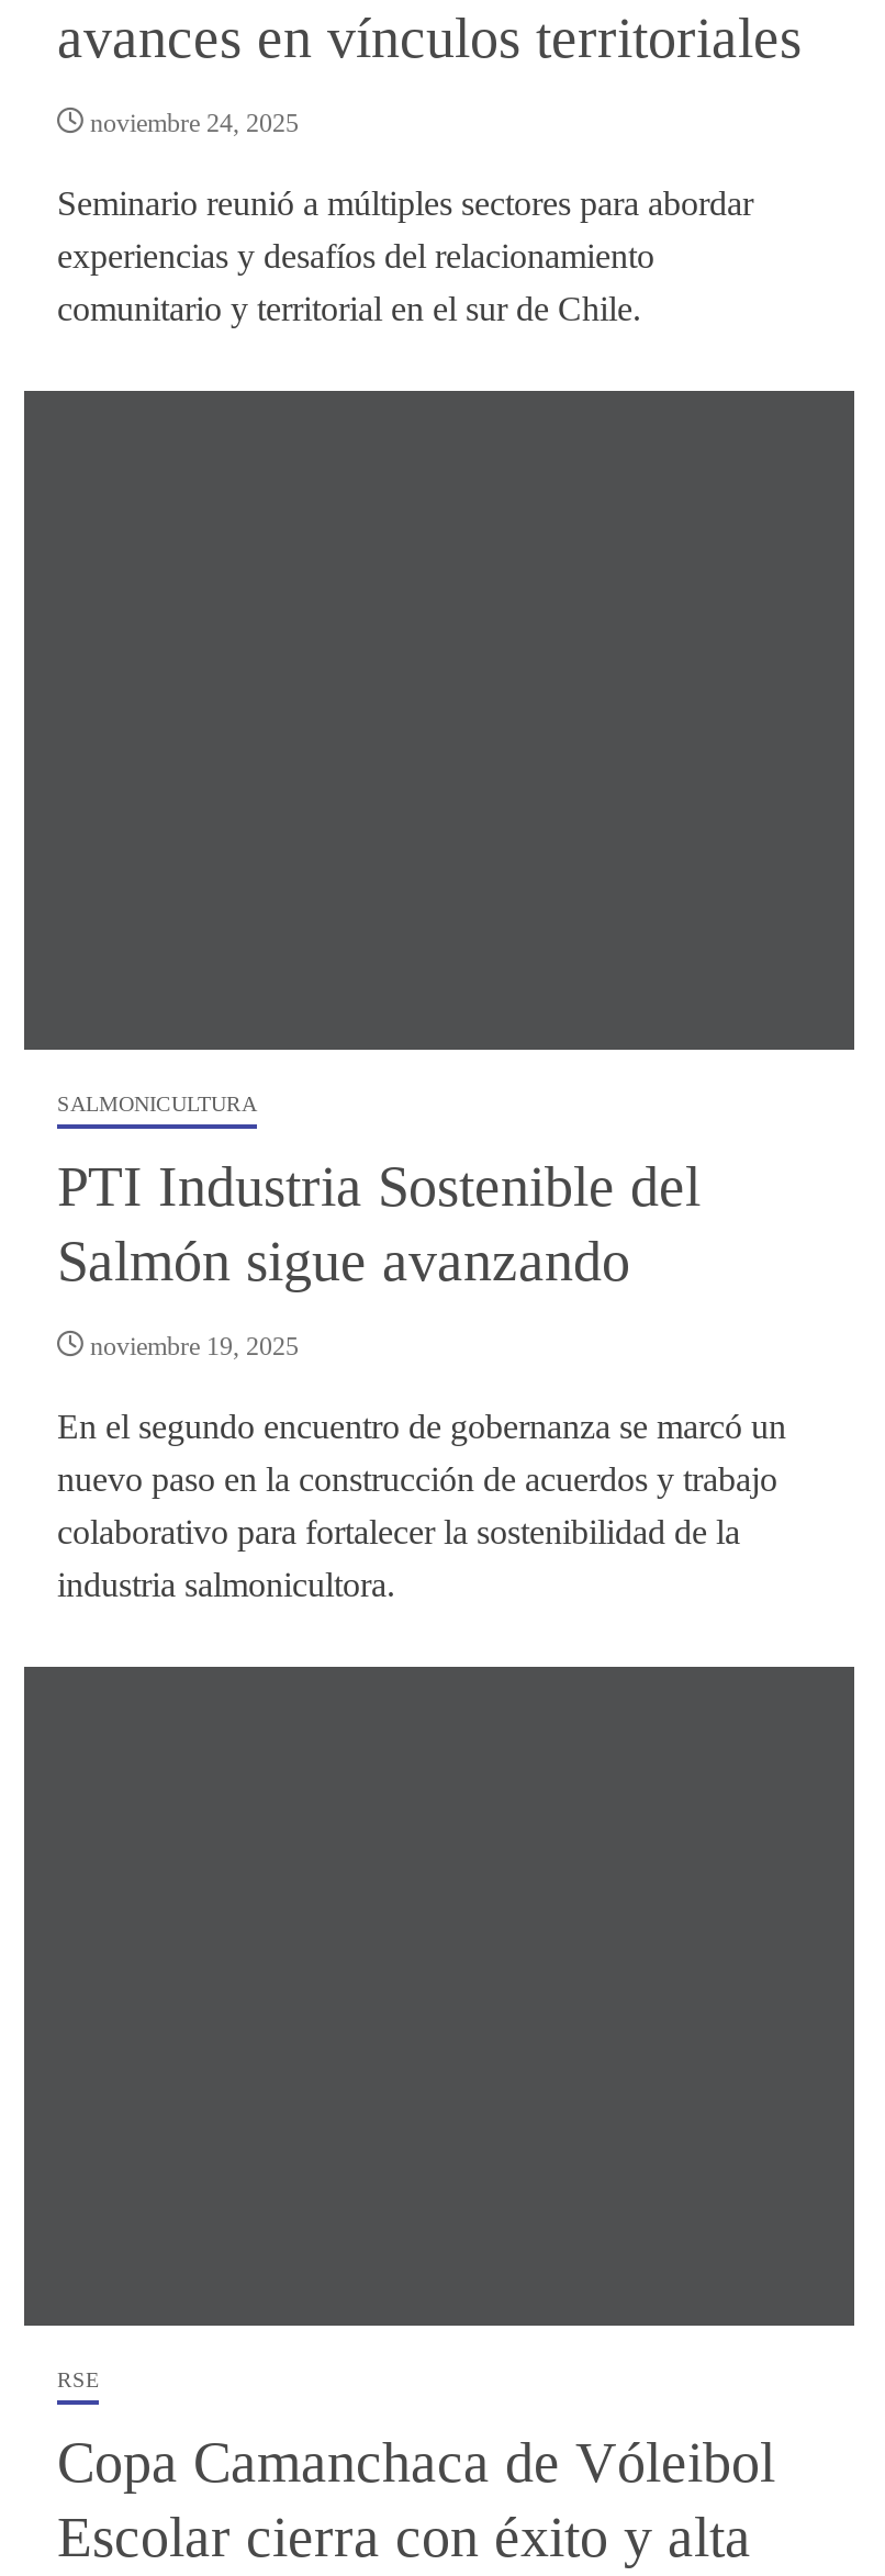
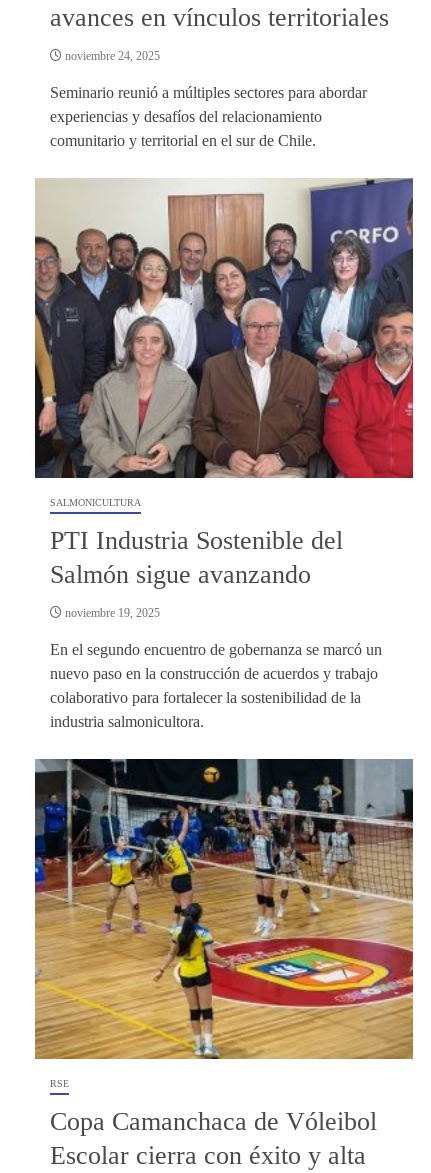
+ [image]

+ [image]
